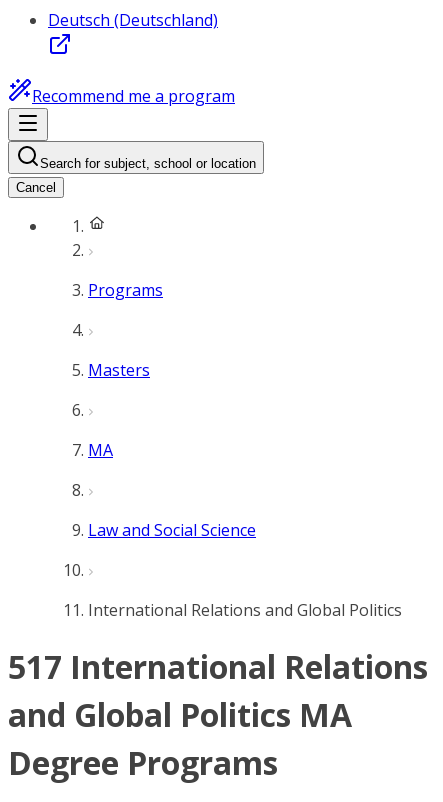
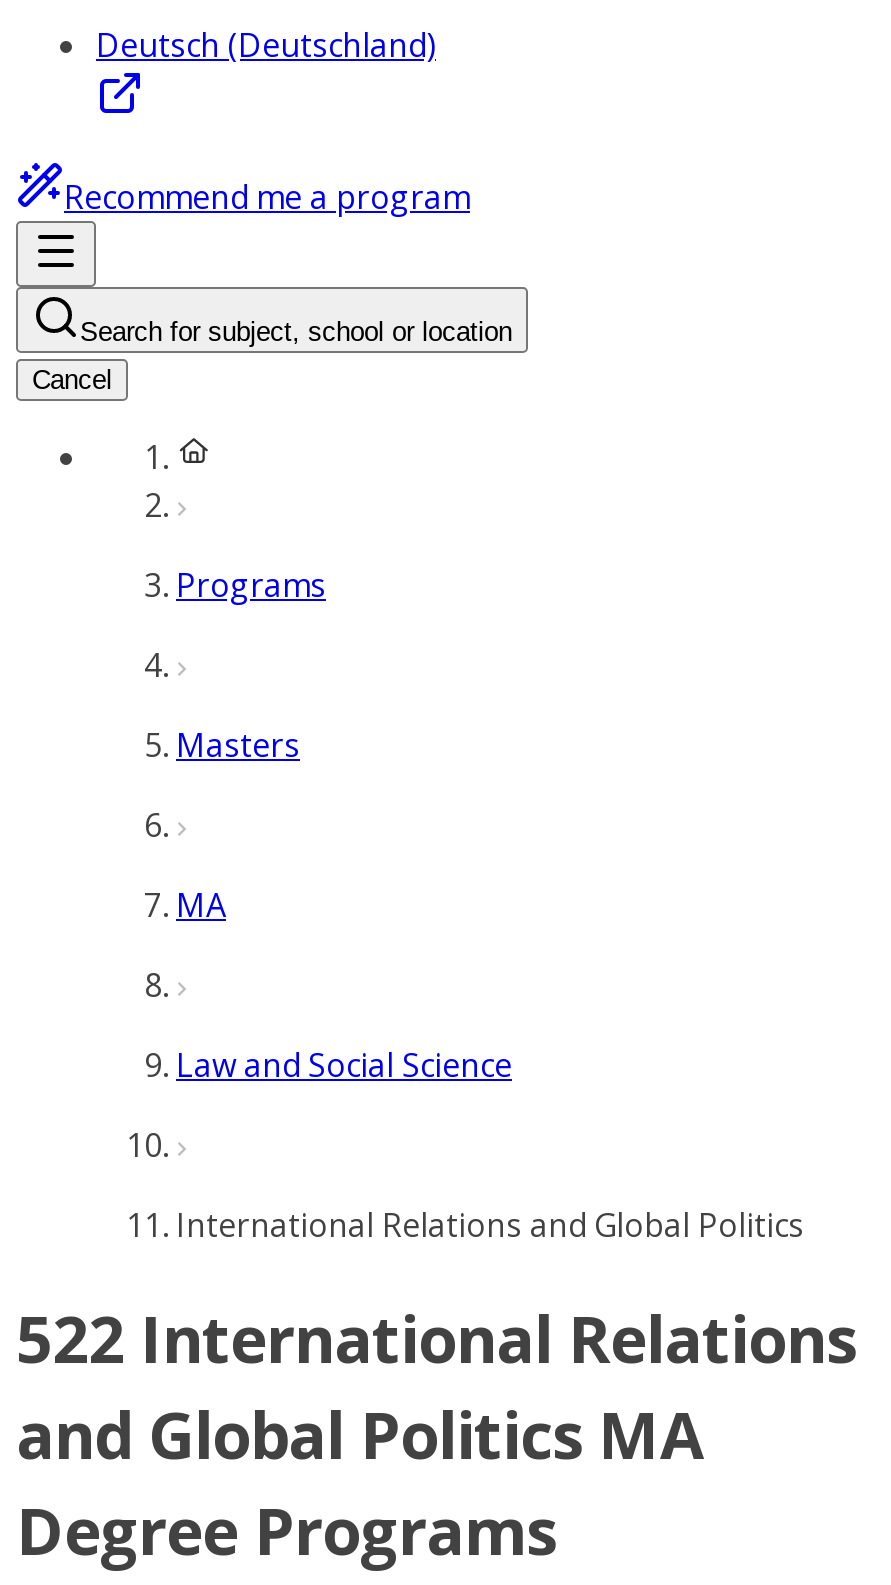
- 517 International Relations
+ 522 International Relations
